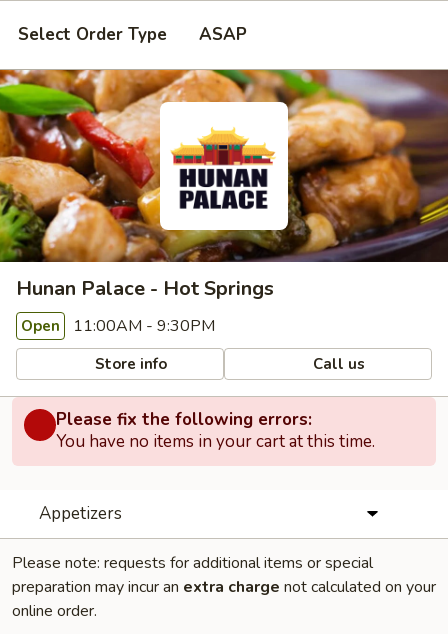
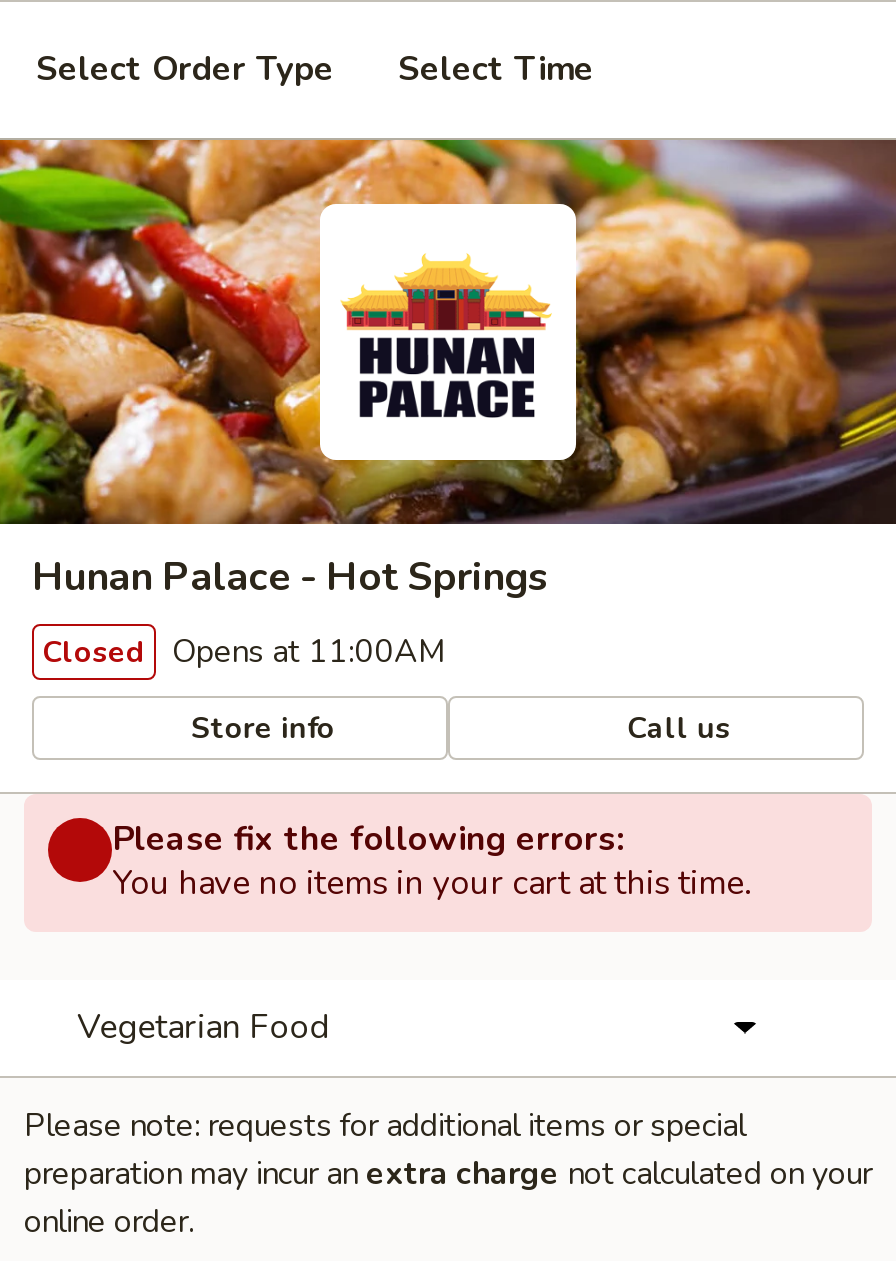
- ASAP
+ Select Time

- Open 11:00AM - 9:30PM
+ Closed Opens at 11:00AM

- Appetizers
+ Vegetarian Food
